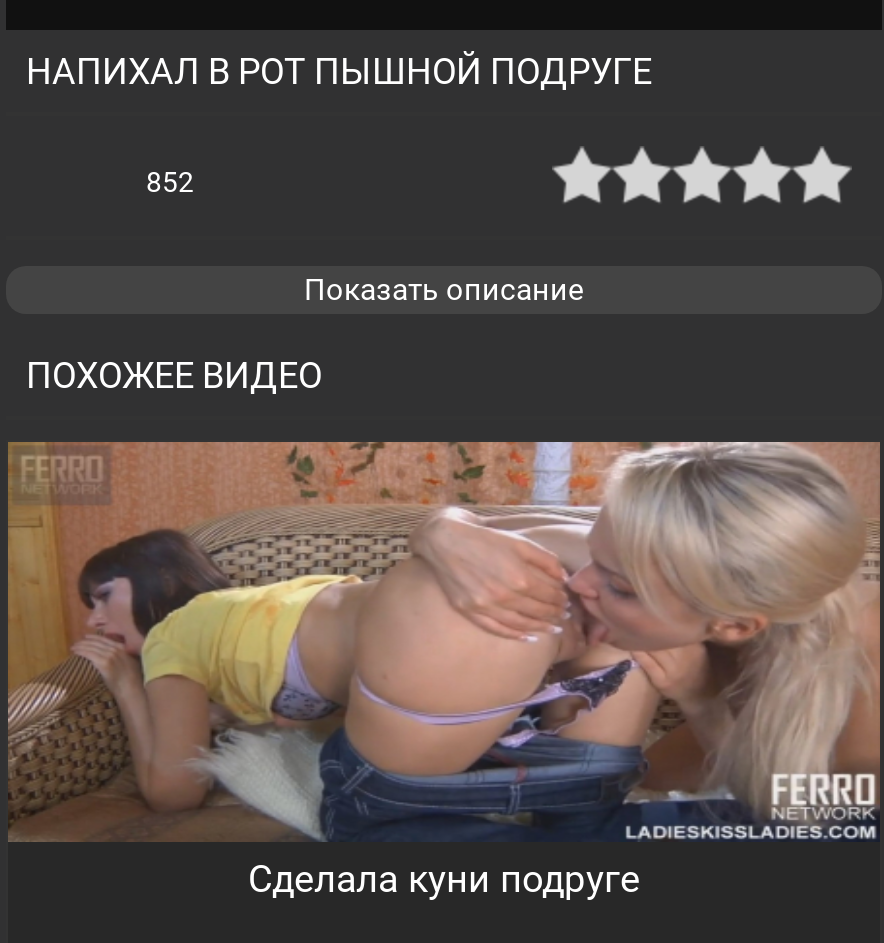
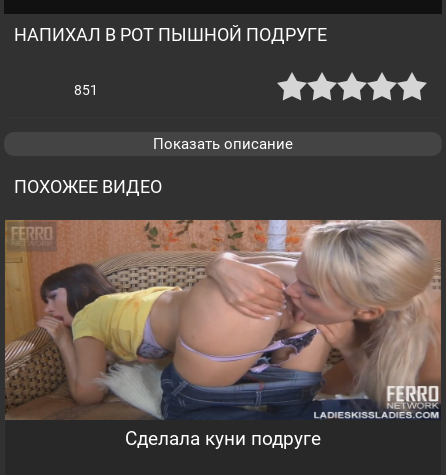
- 852
+ 851
